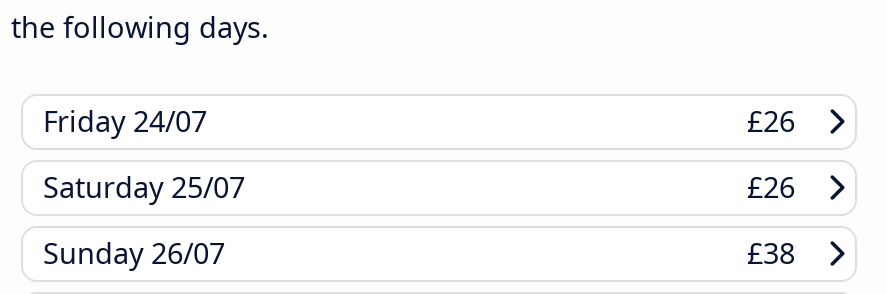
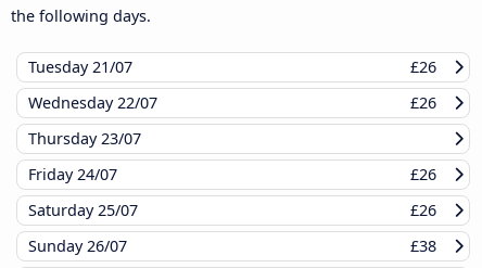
+ Tuesday 21/07
+ £26
+ Wednesday 22/07
+ £26
+ Thursday 23/07
